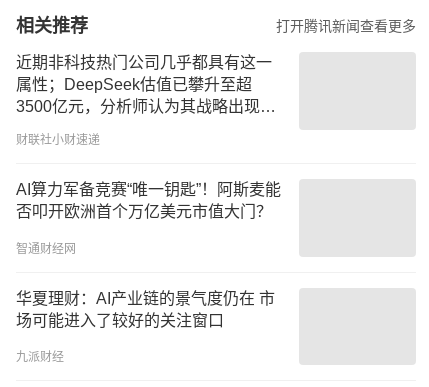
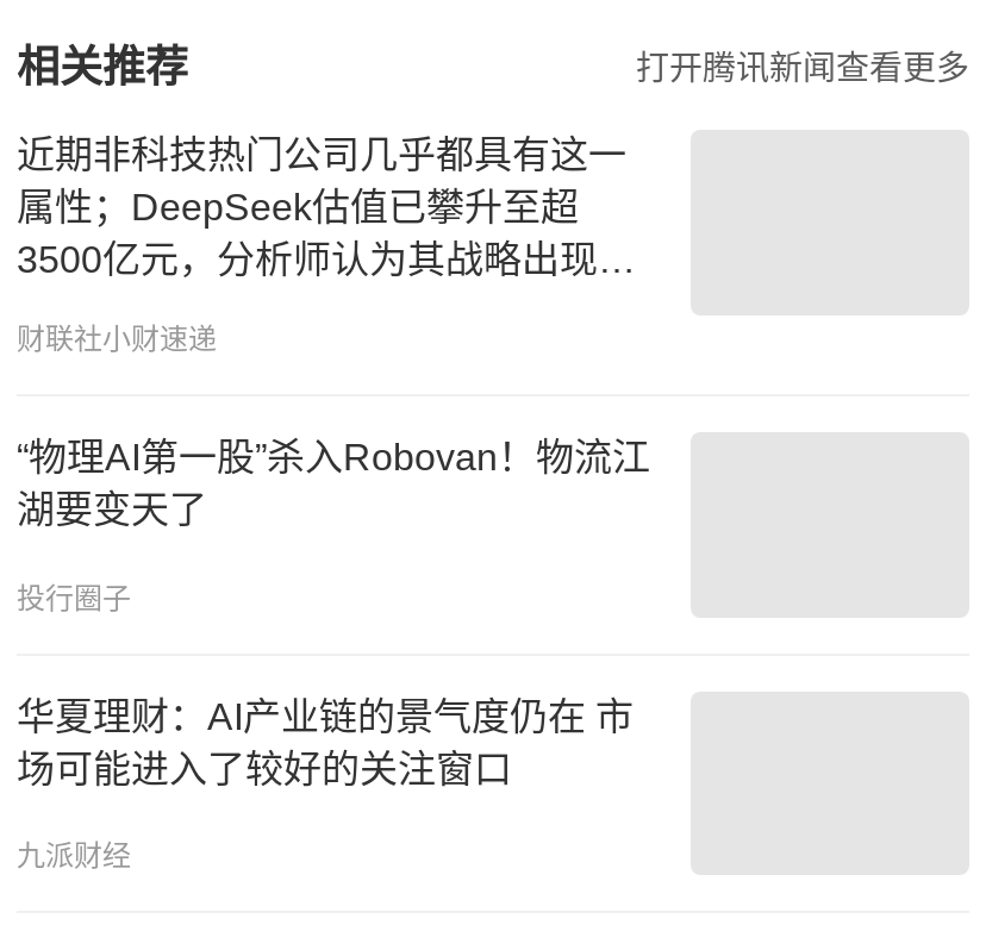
- AI算力军备竞赛“唯一钥匙”！阿斯麦能
- 否叩开欧洲首个万亿美元市值大门？
+ “物理AI第一股”杀入Robovan！物流江
+ 湖要变天了

- 智通财经网
+ 投行圈子
